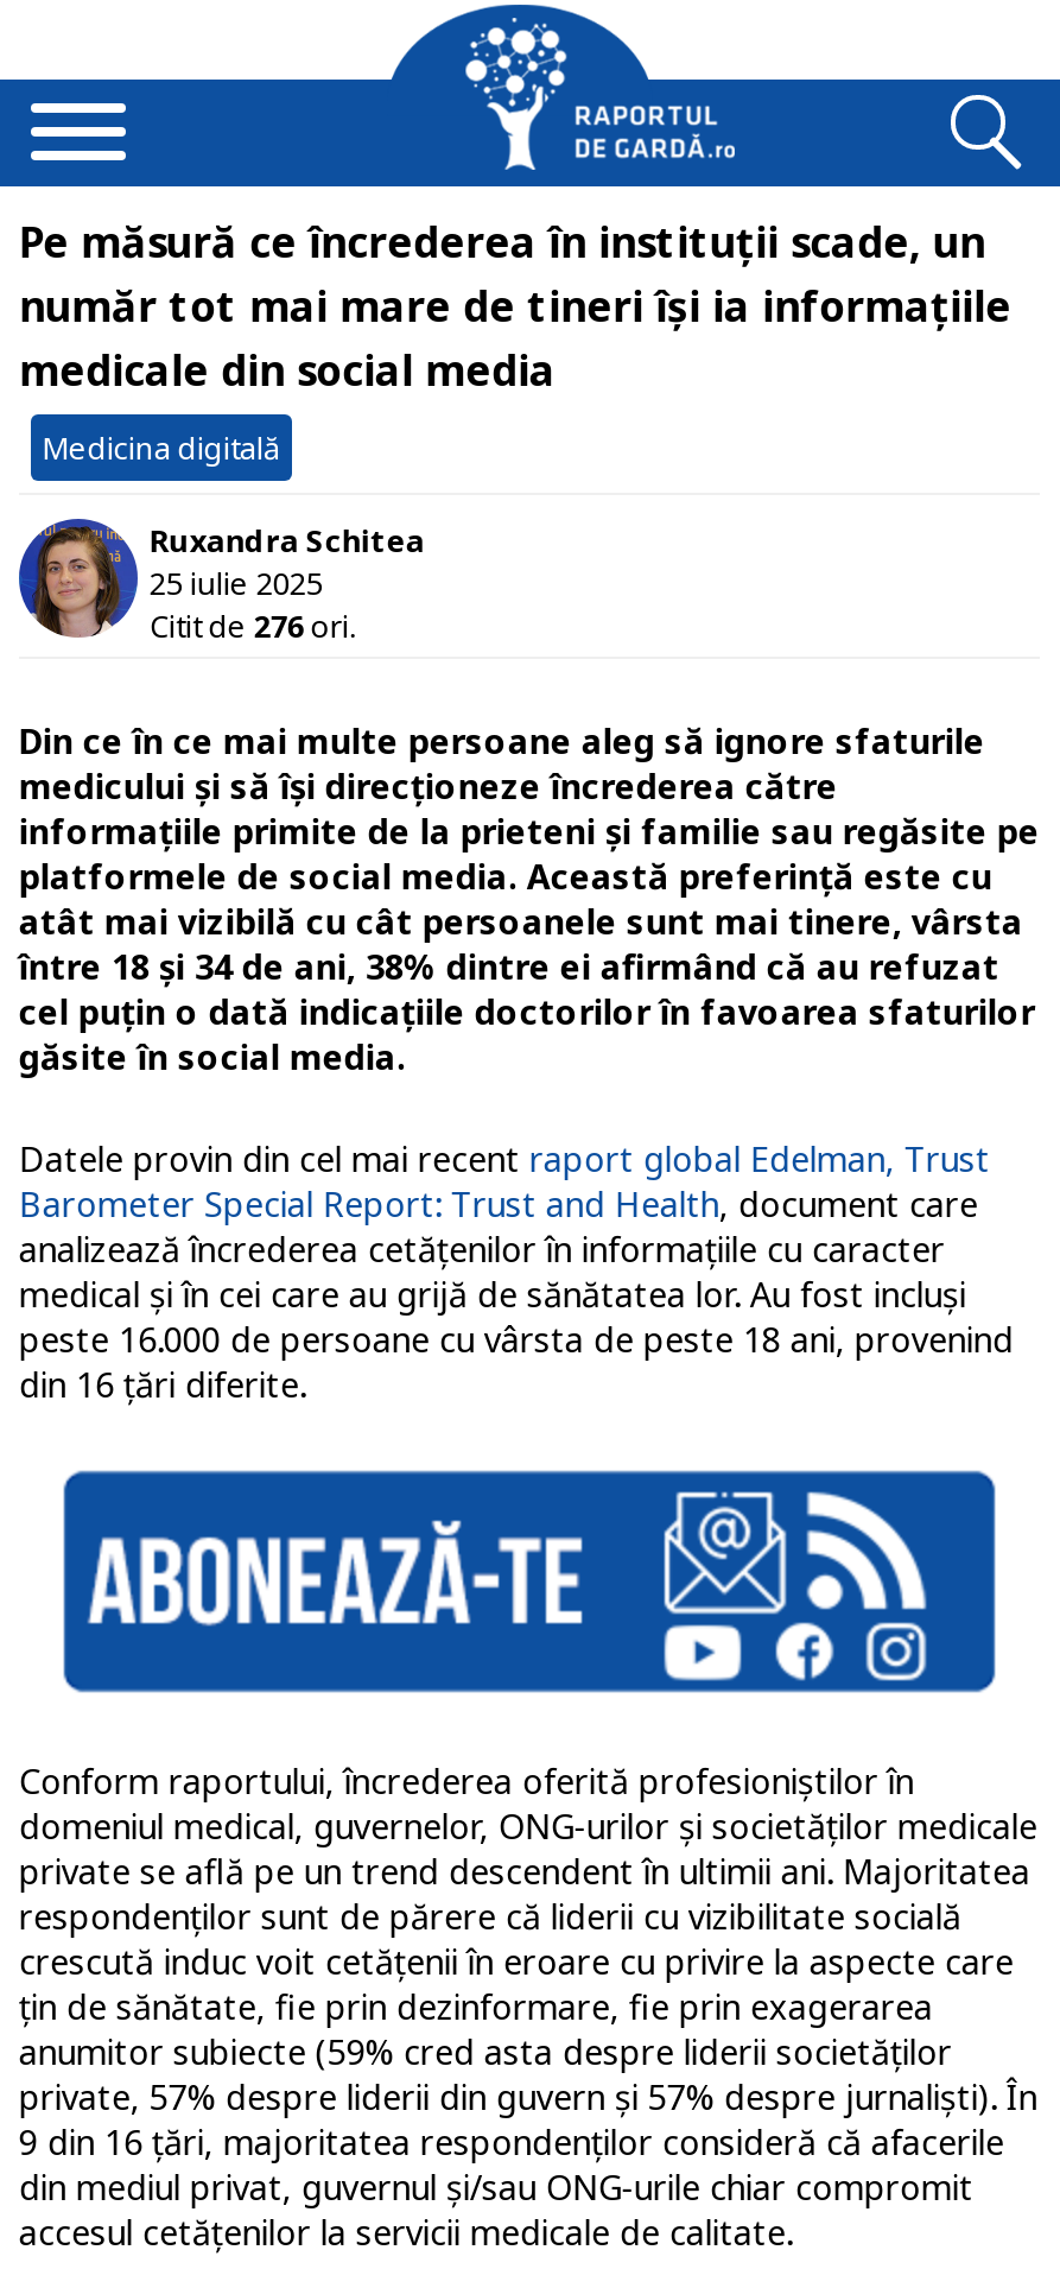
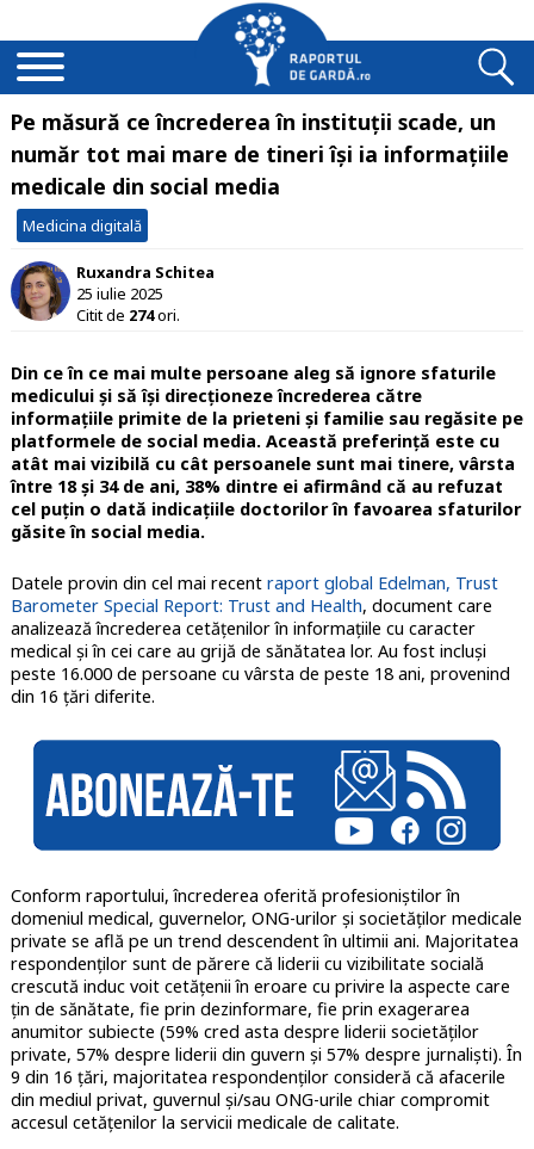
- Citit de 276 ori.
+ Citit de 274 ori.
